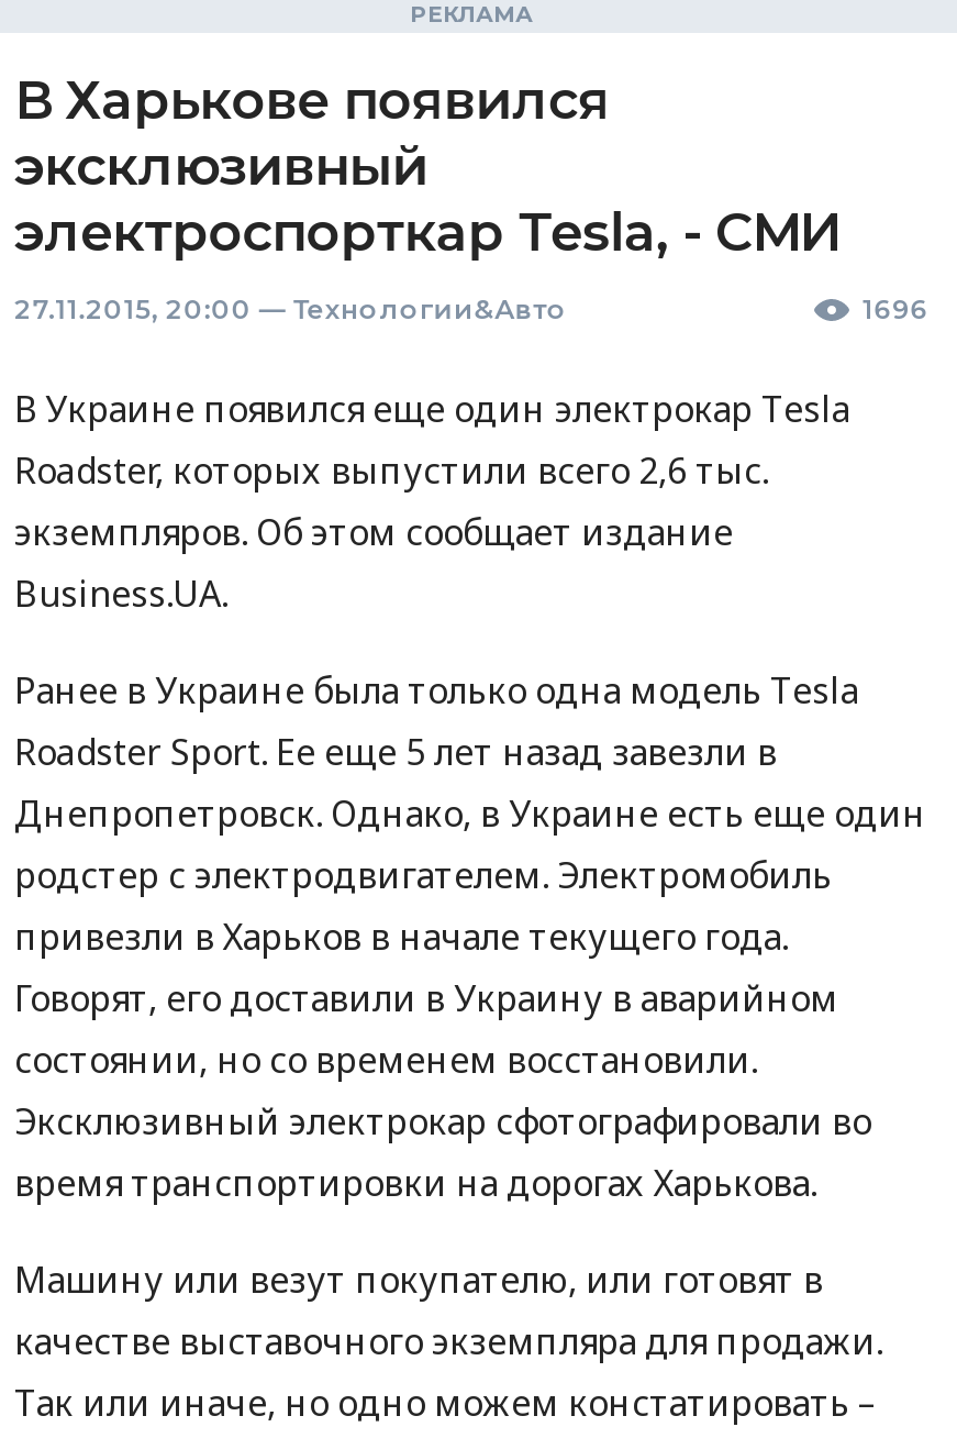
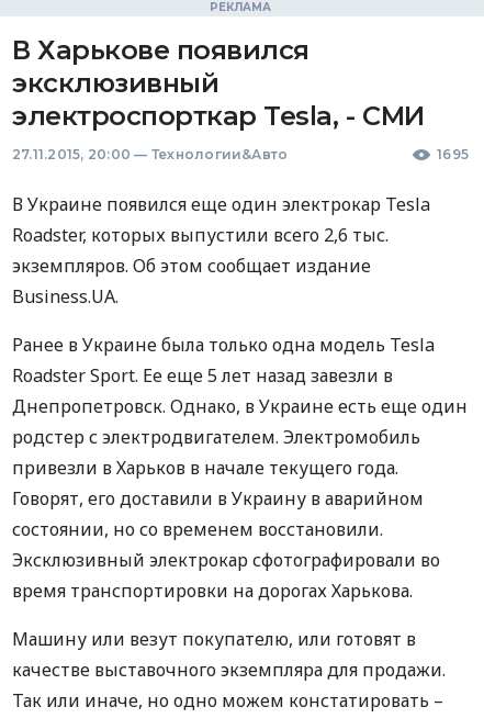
- 1696
+ 1695
